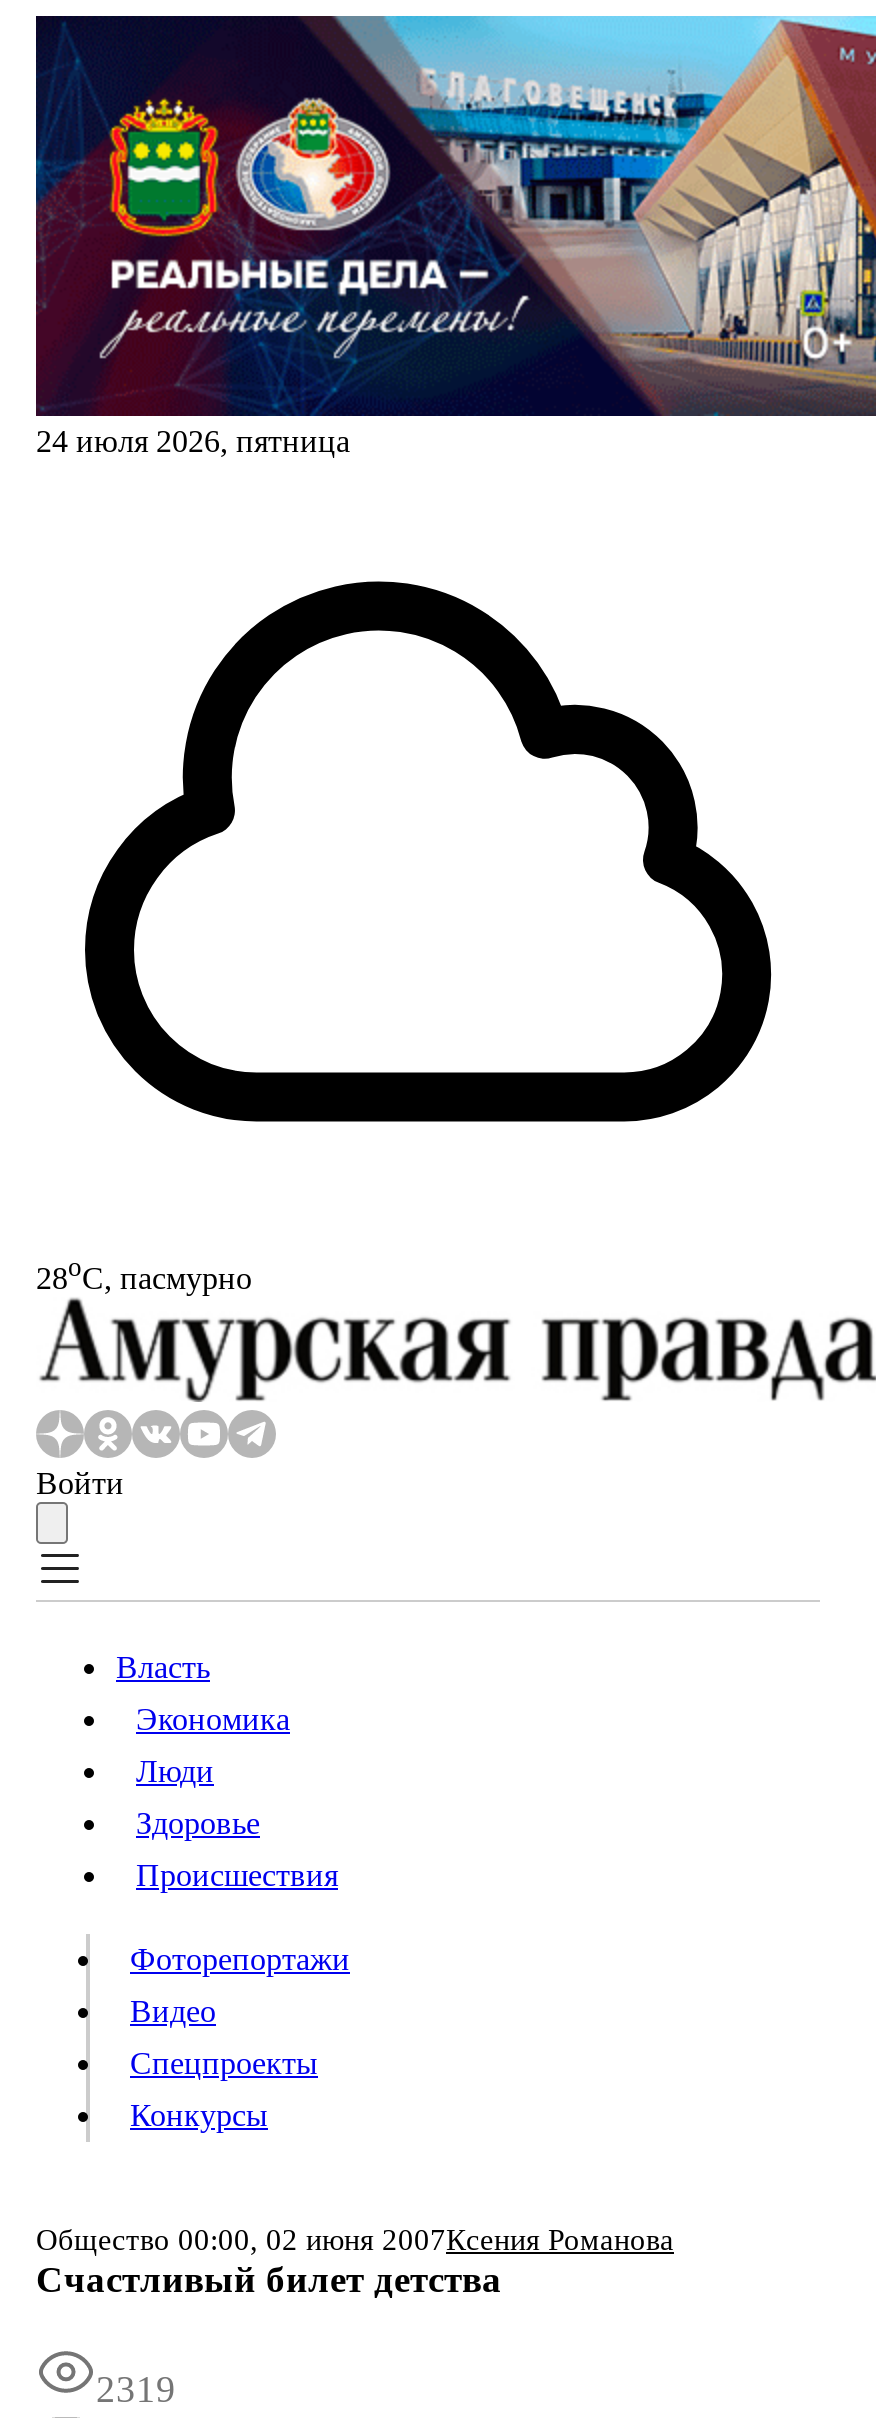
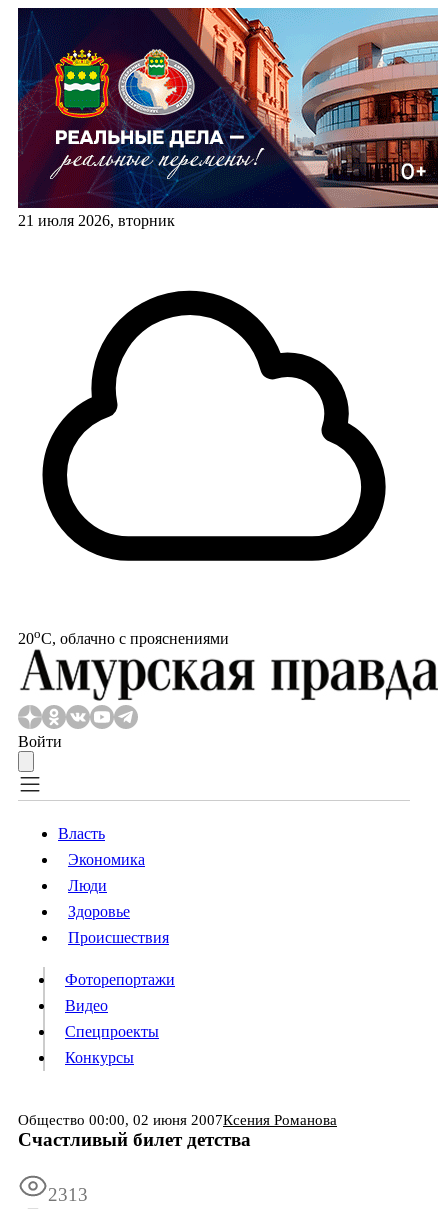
- [image]
- 24 июля 2026, пятница
+ [image]
+ 21 июля 2026, вторник

- 28oС, пасмурно
+ 20oС, облачно с прояснениями

- 2319
+ 2313
